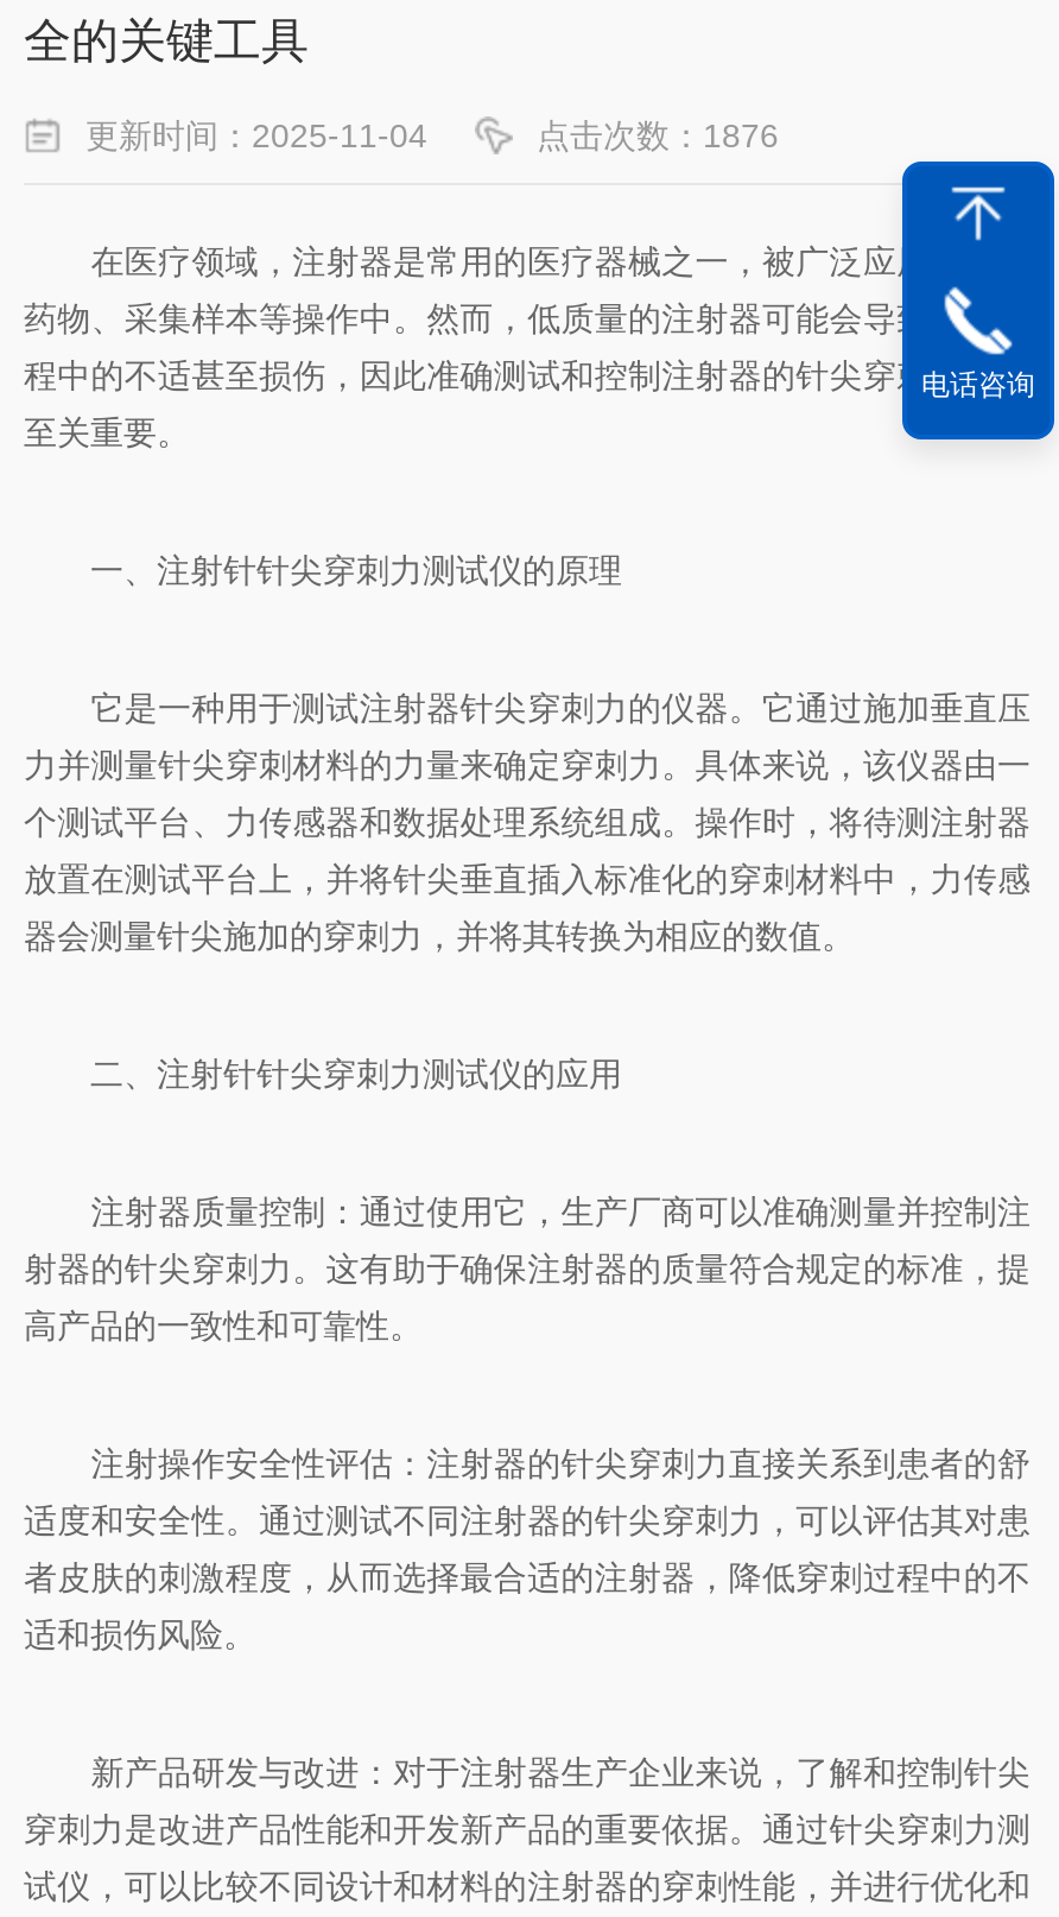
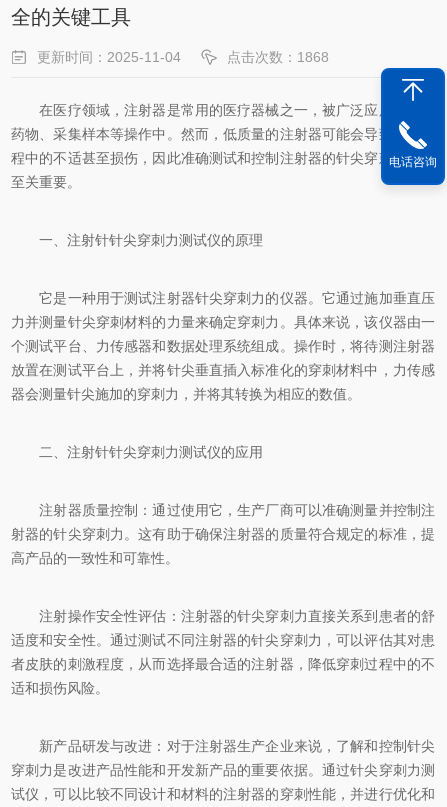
- 点击次数：1876
+ 点击次数：1868
